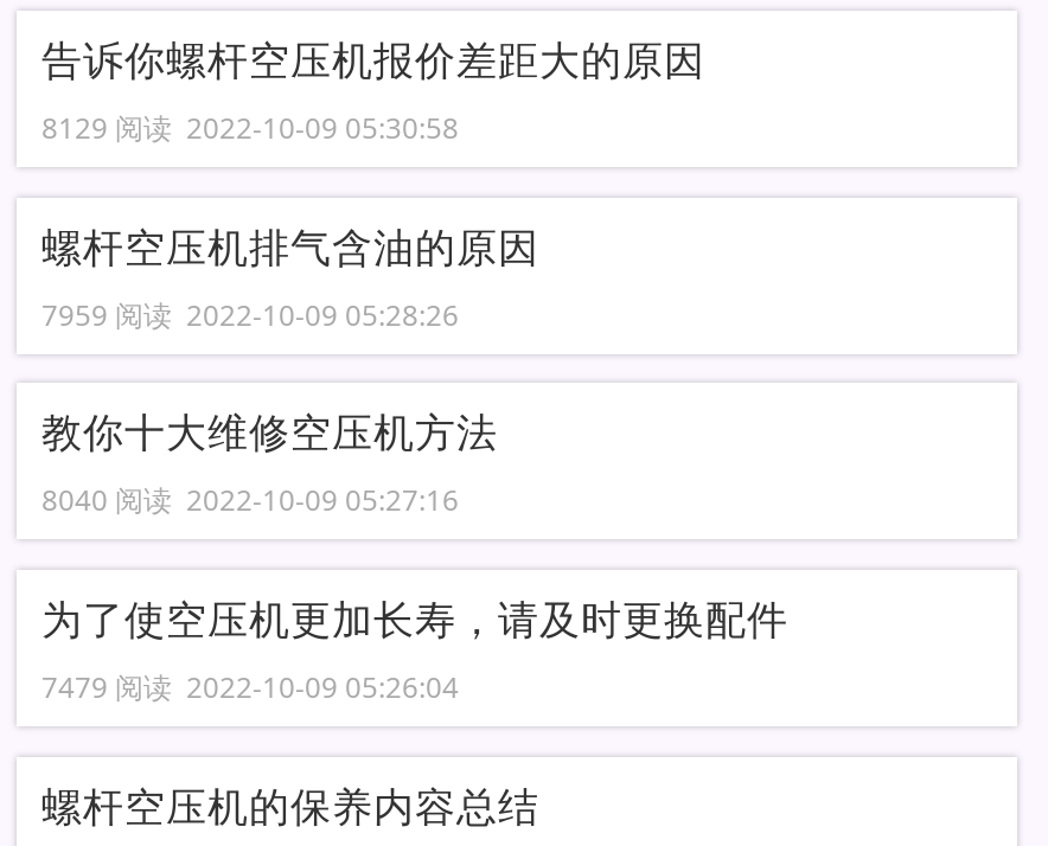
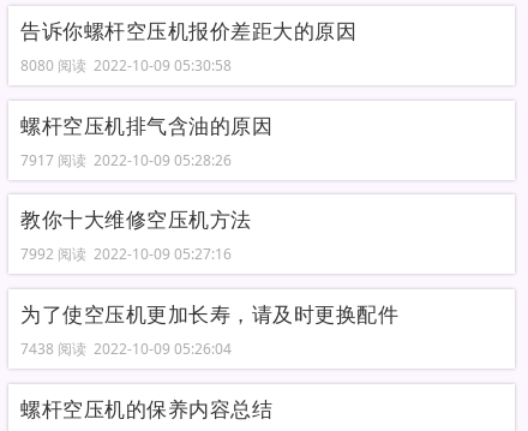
- 8129 阅读 2022-10-09 05:30:58
+ 8080 阅读 2022-10-09 05:30:58

- 7959 阅读 2022-10-09 05:28:26
+ 7917 阅读 2022-10-09 05:28:26

- 8040 阅读 2022-10-09 05:27:16
+ 7992 阅读 2022-10-09 05:27:16

- 7479 阅读 2022-10-09 05:26:04
+ 7438 阅读 2022-10-09 05:26:04
